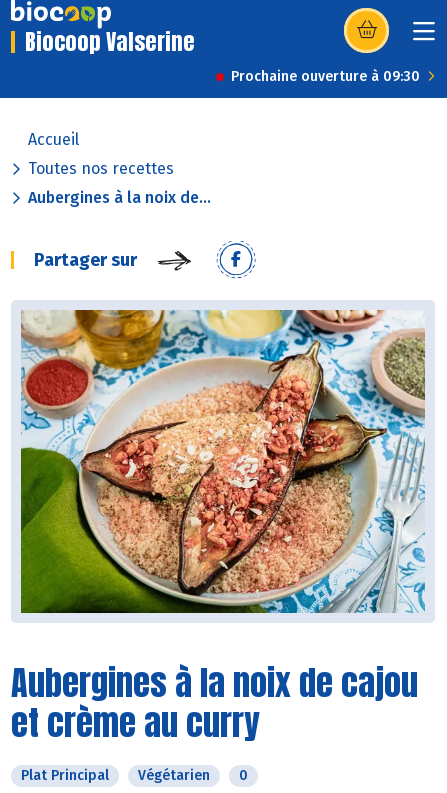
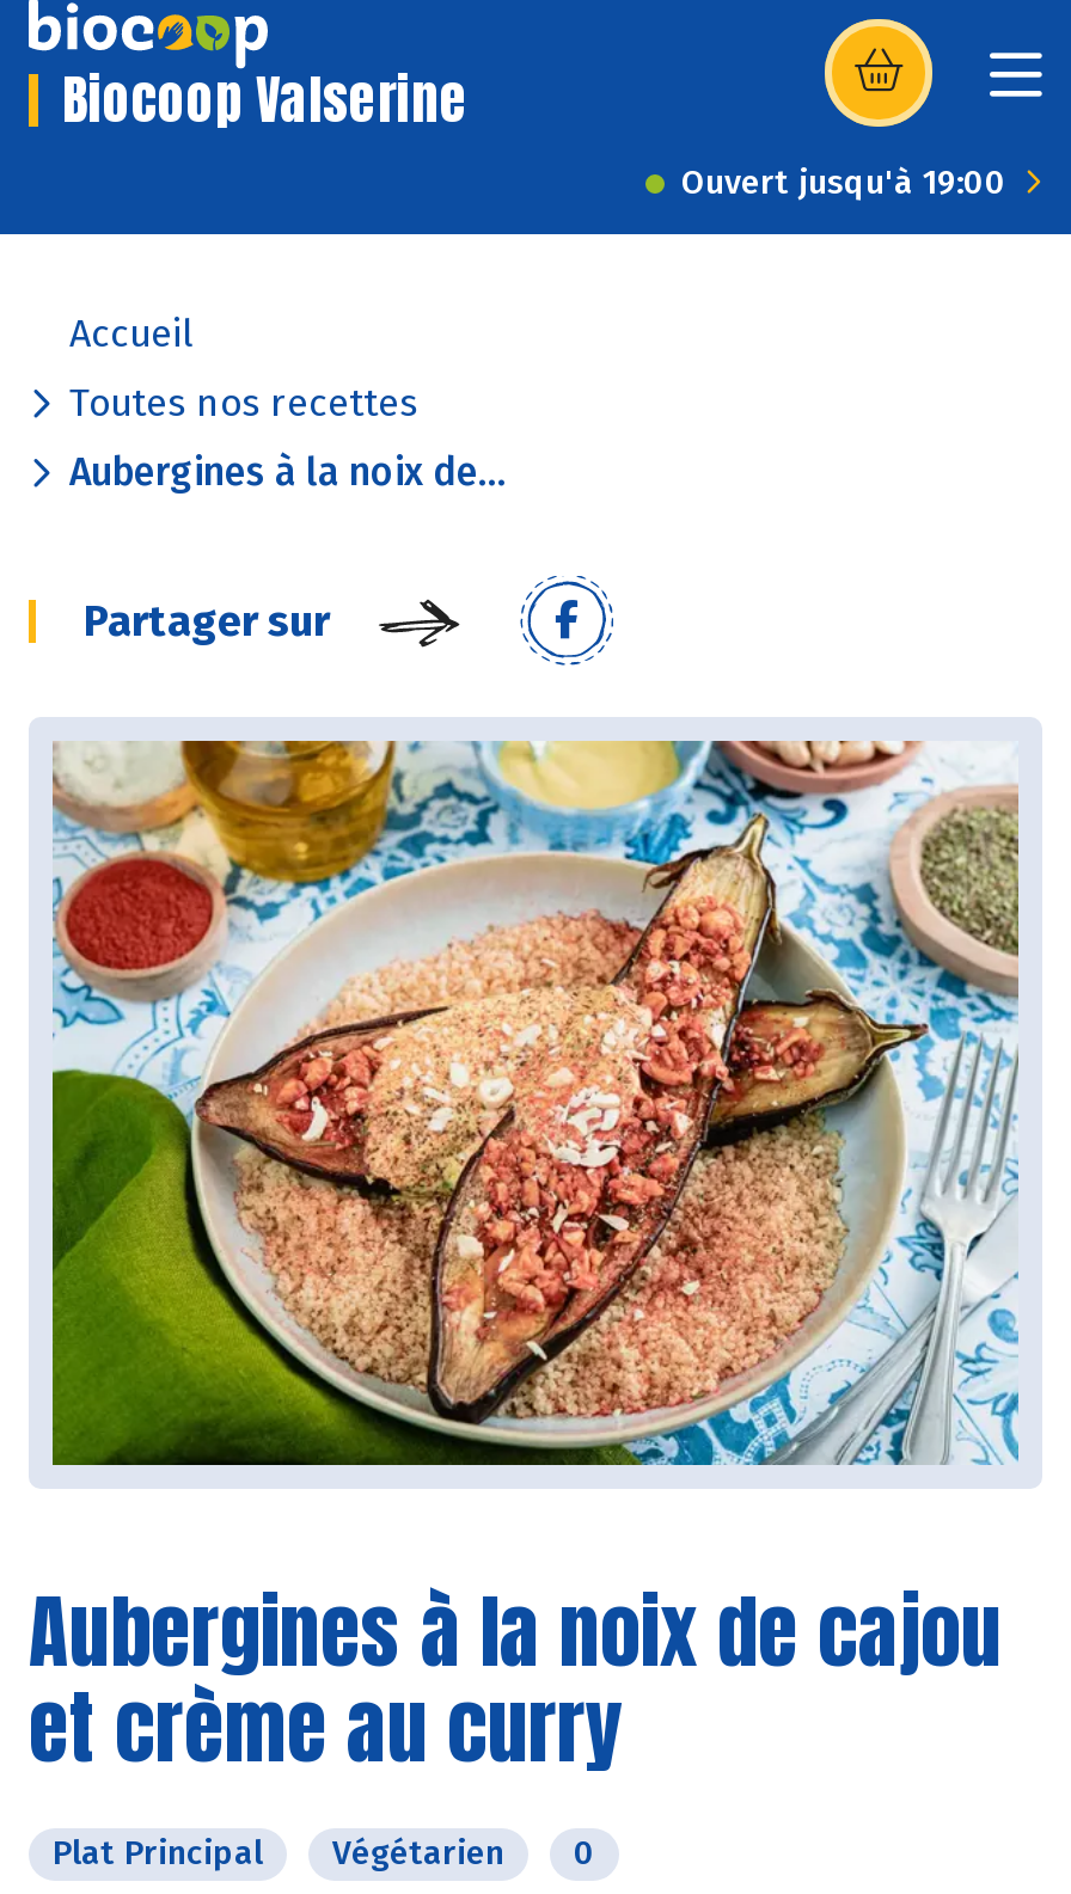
- Prochaine ouverture à 09:30
+ Ouvert jusqu'à 19:00
